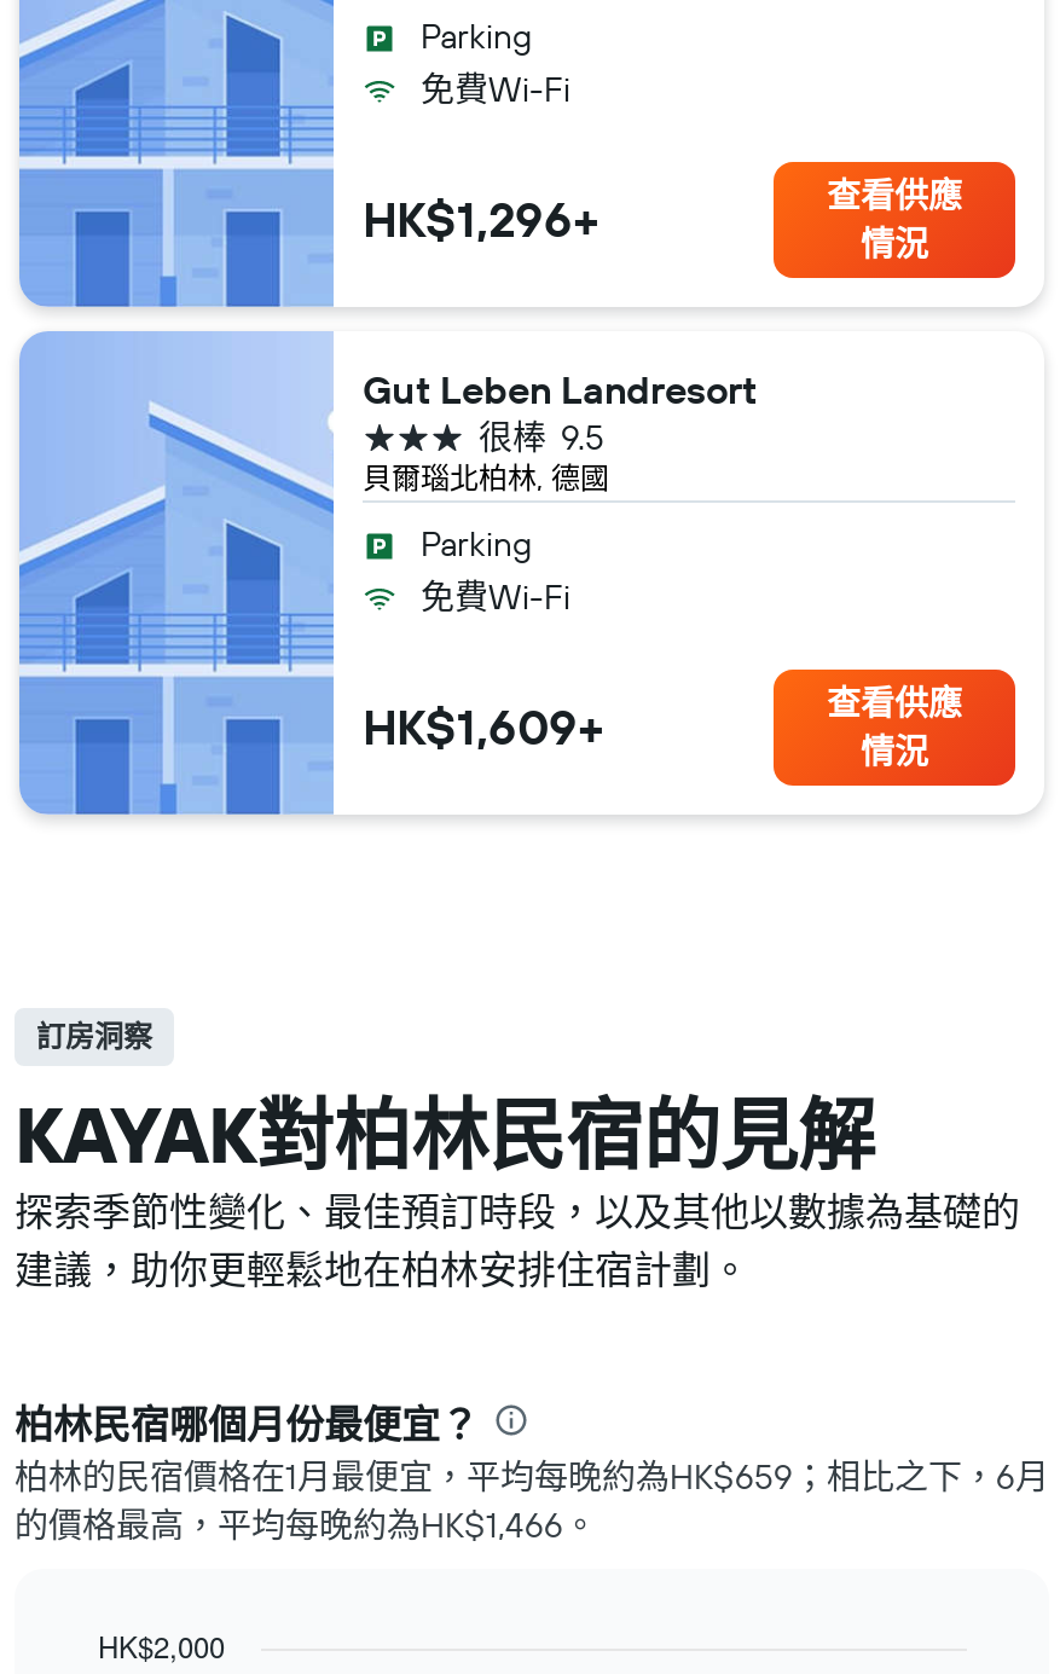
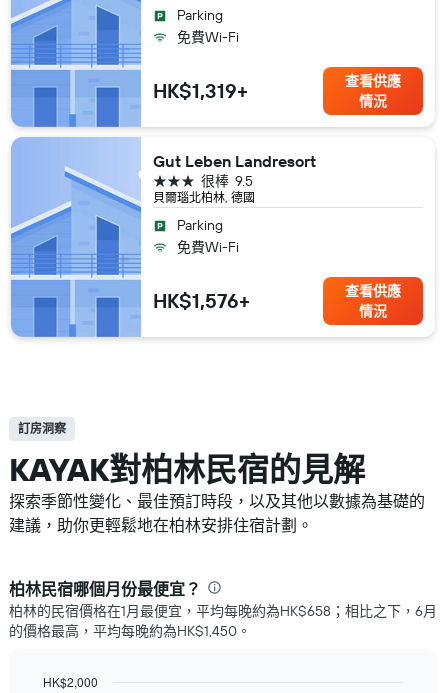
- HK$1,296+
+ HK$1,319+

- HK$1,609+
+ HK$1,576+

- 柏林的民宿價格在1月最便宜，平均每晚約為HK$659；相比之下，6月
+ 柏林的民宿價格在1月最便宜，平均每晚約為HK$658；相比之下，6月

- 的價格最高，平均每晚約為HK$1,466。
+ 的價格最高，平均每晚約為HK$1,450。
